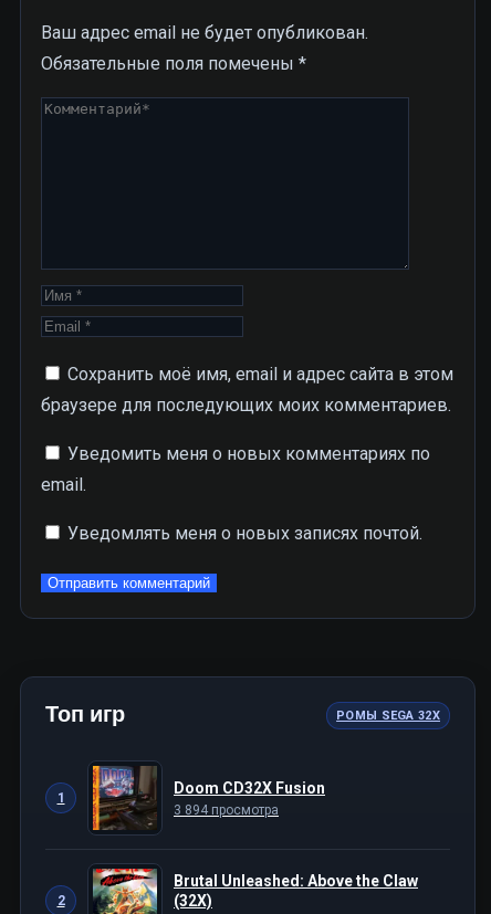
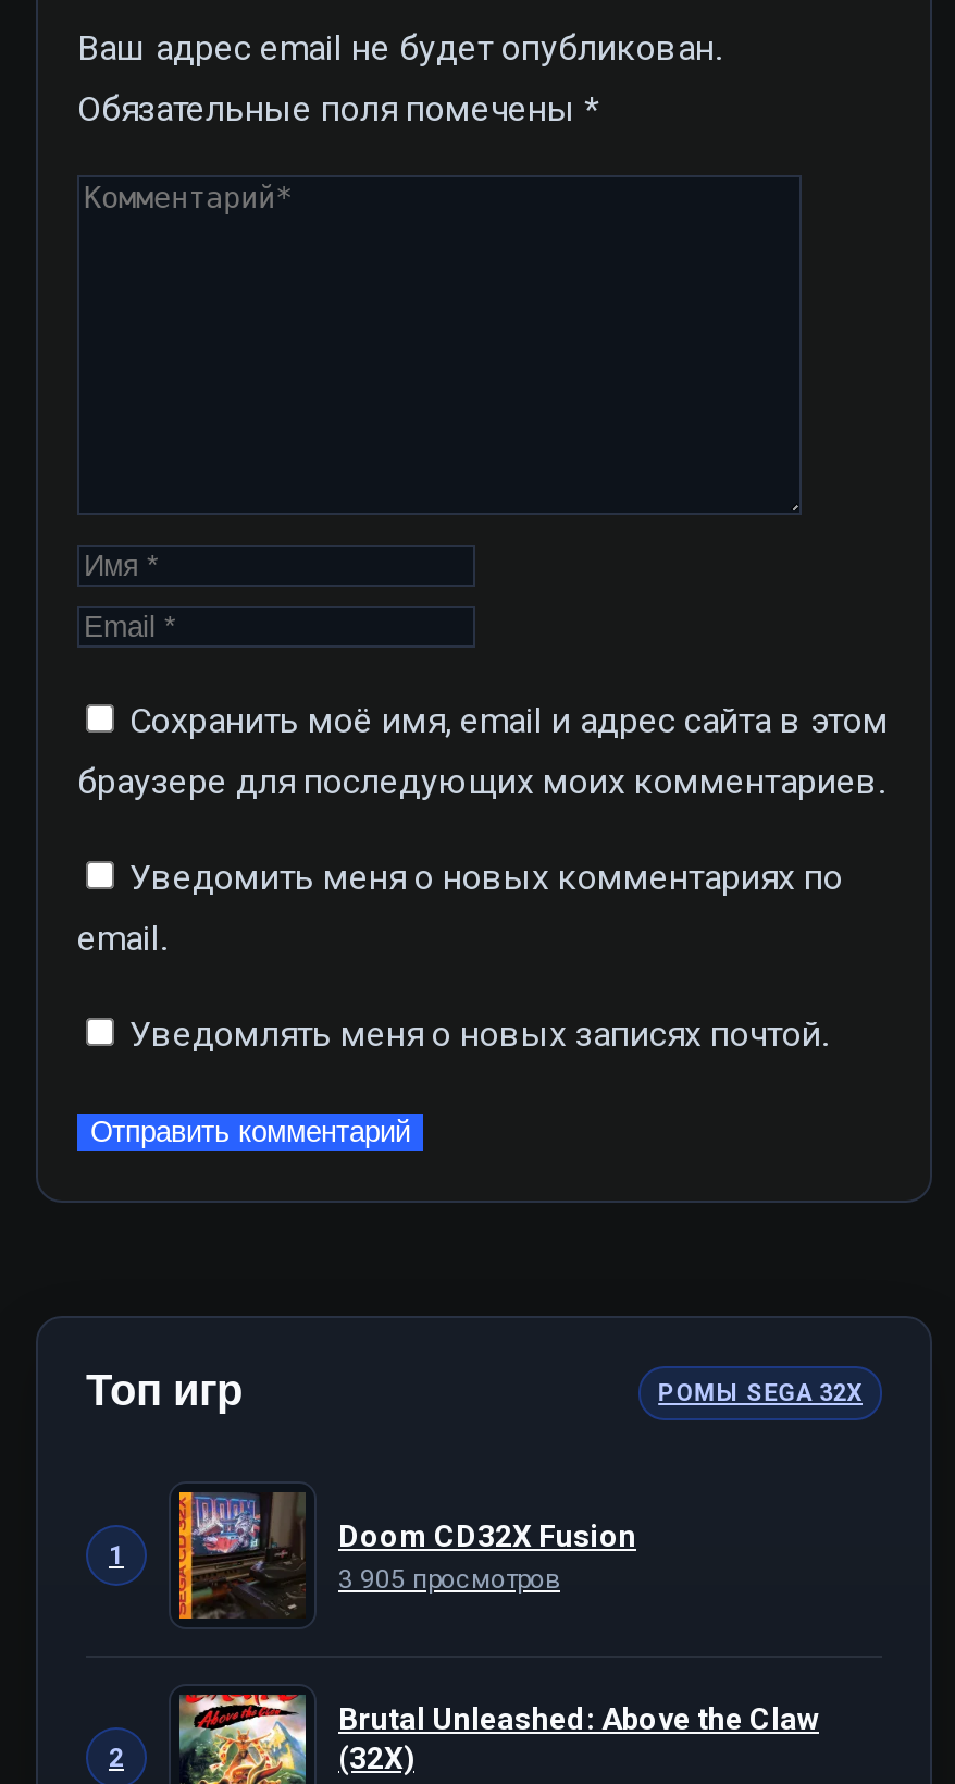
- 3 894 просмотра
+ 3 905 просмотров
